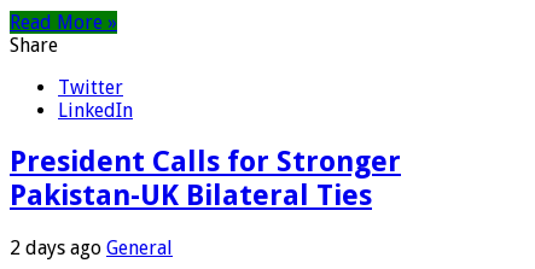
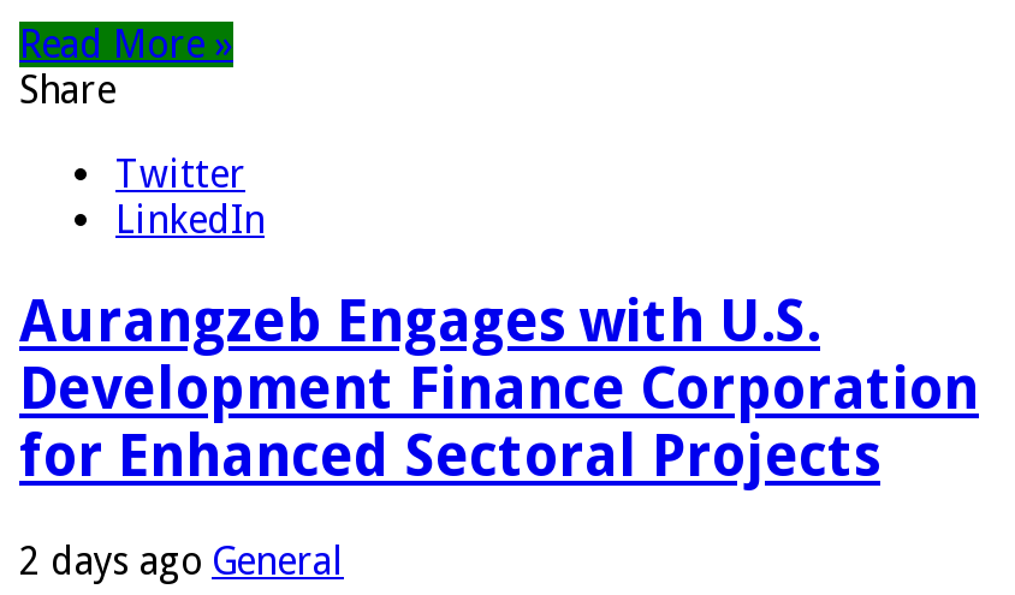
- President Calls for Stronger
- Pakistan-UK Bilateral Ties
+ Aurangzeb Engages with U.S.
+ Development Finance Corporation
+ for Enhanced Sectoral Projects
